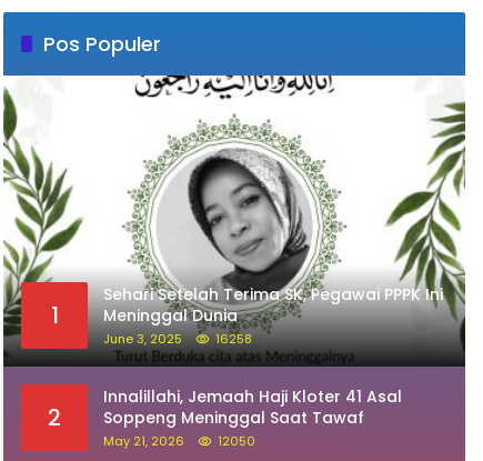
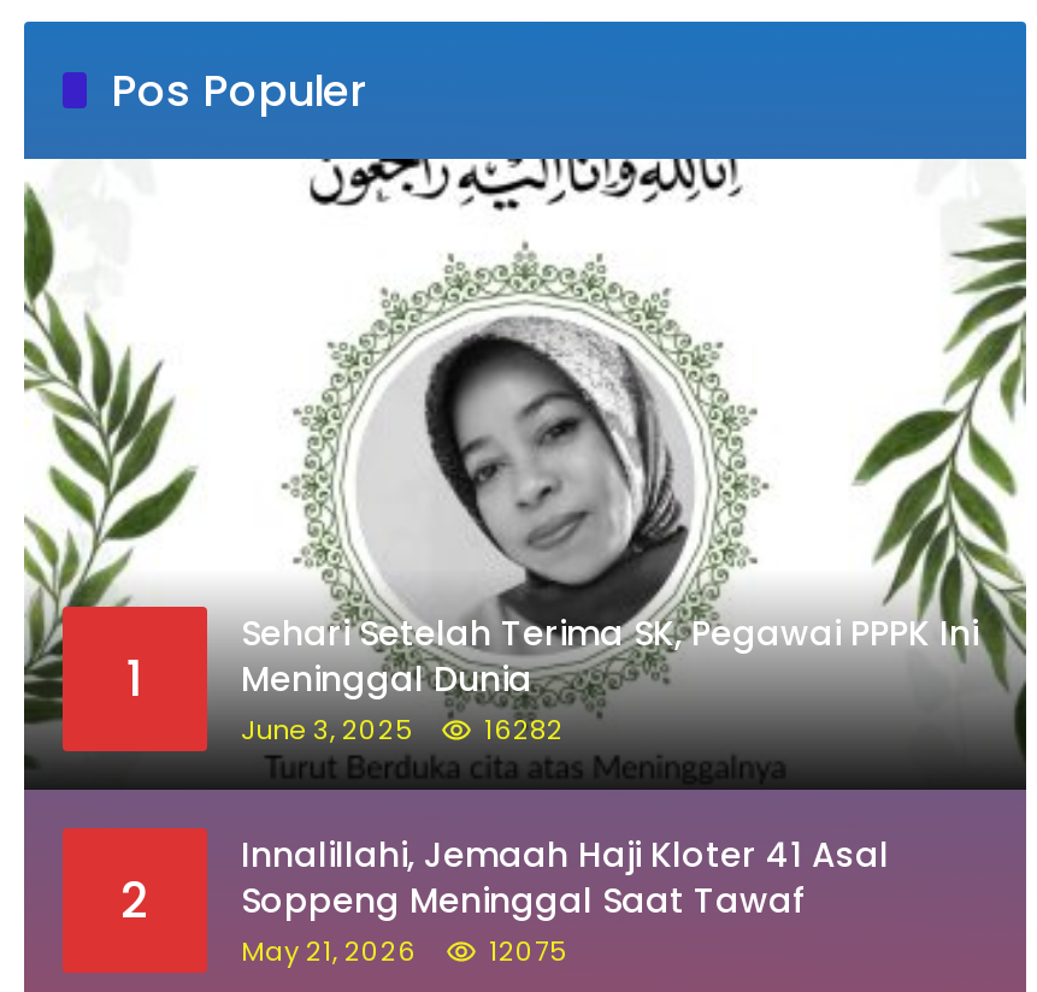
- June 3, 2025 16258
+ June 3, 2025 16282

- May 21, 2026 12050
+ May 21, 2026 12075
